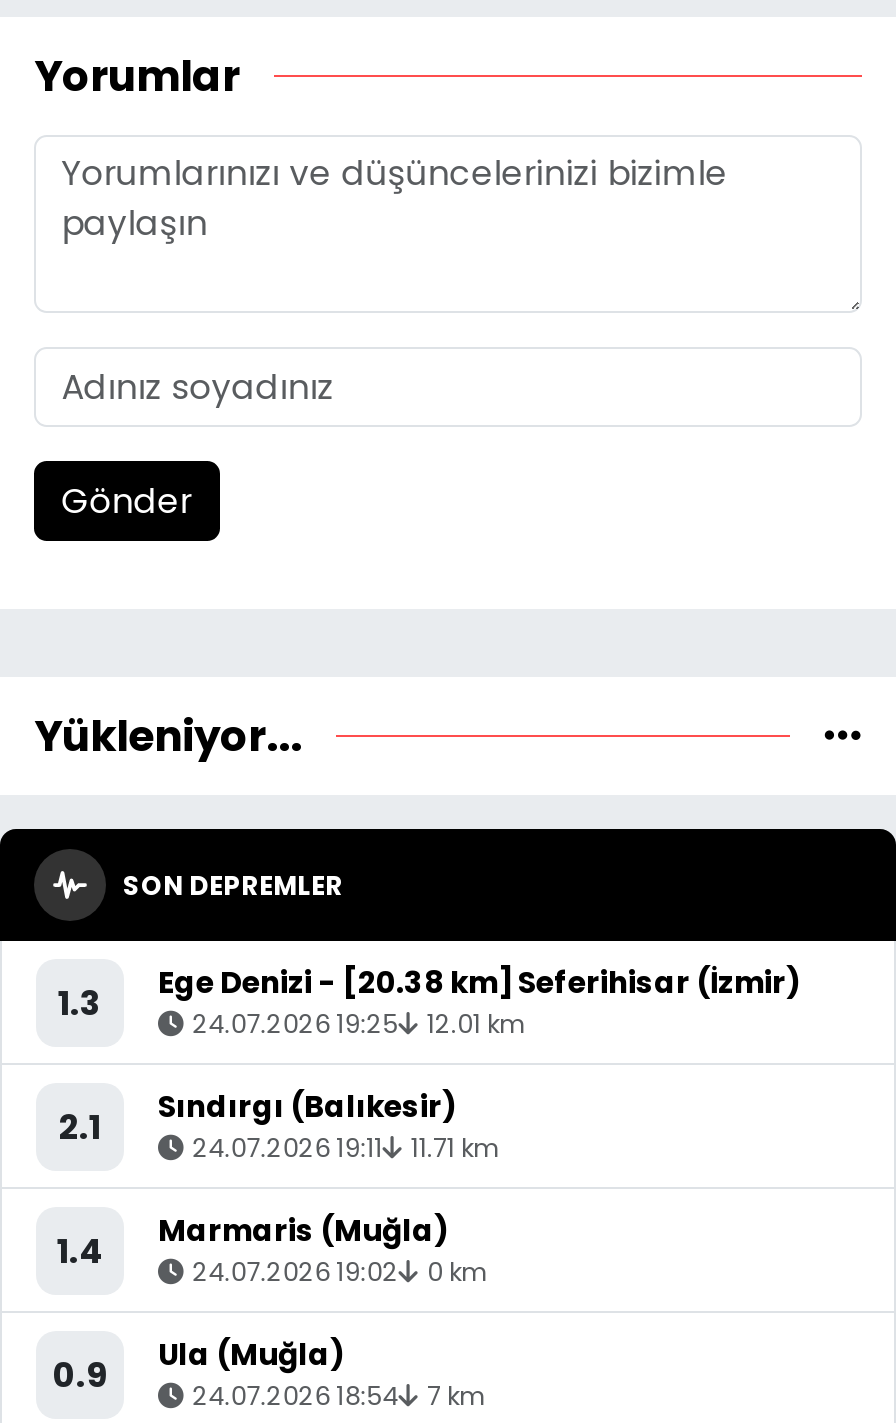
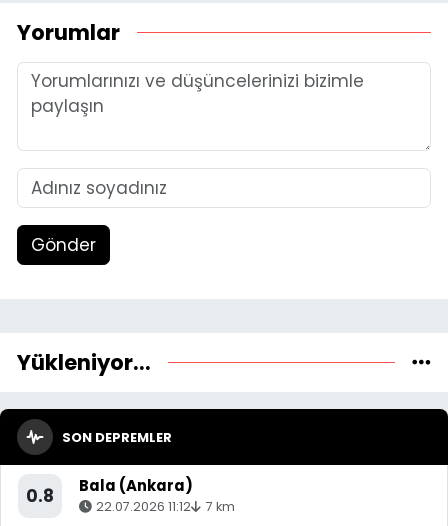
- 1.3
- Ege Denizi - [20.38 km] Seferihisar (İzmir)
- 24.07.2026 19:25
- 12.01 km
- 2.1
- Sındırgı (Balıkesir)
- 24.07.2026 19:11
- 11.71 km
- 1.4
- Marmaris (Muğla)
- 24.07.2026 19:02
- 0 km
- 0.9
- Ula (Muğla)
- 24.07.2026 18:54
+ 0.8
+ Bala (Ankara)
+ 22.07.2026 11:12
